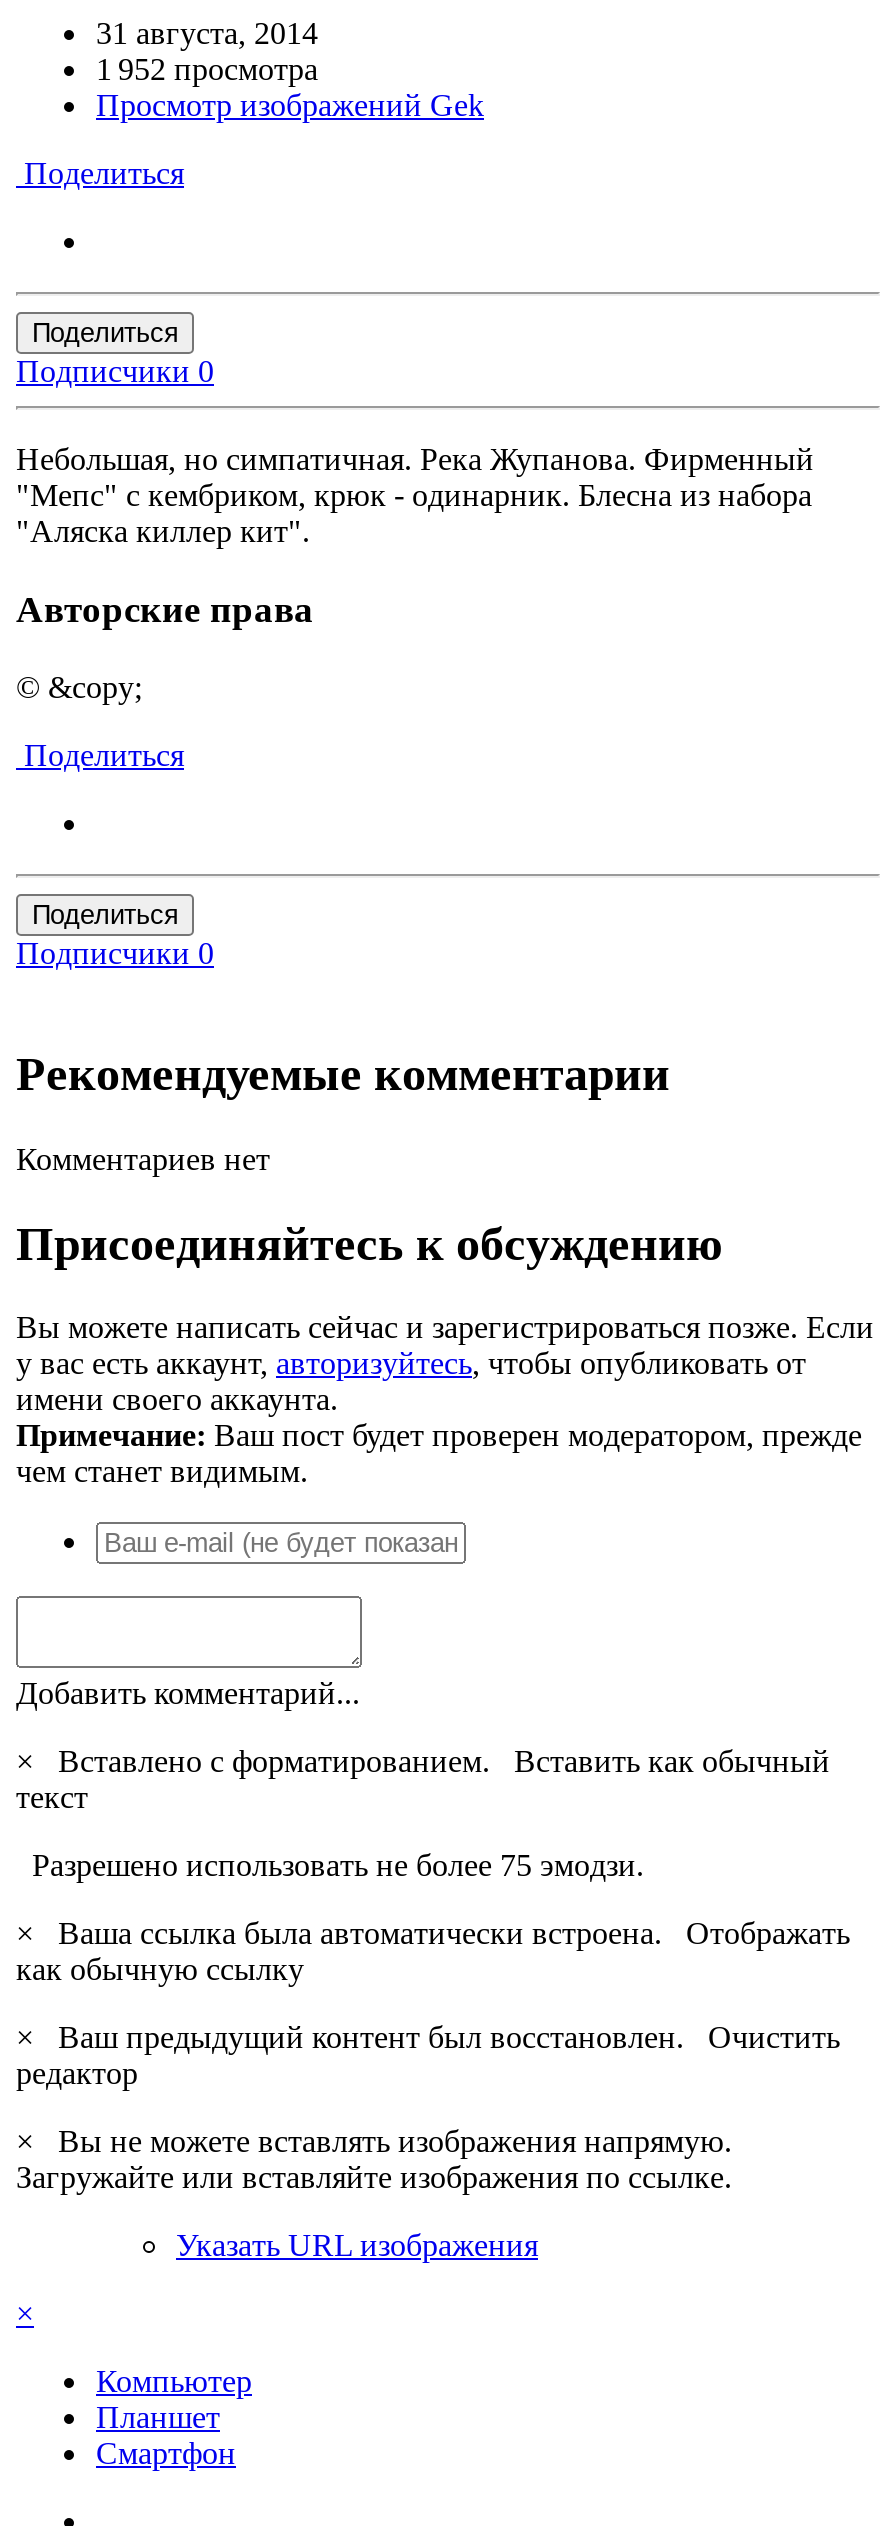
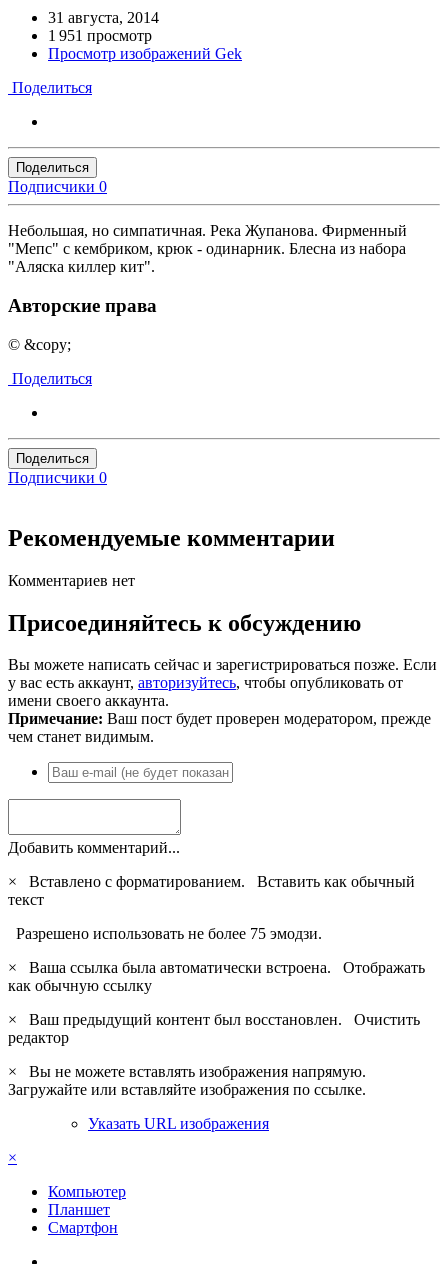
- 1 952 просмотра
+ 1 951 просмотр
